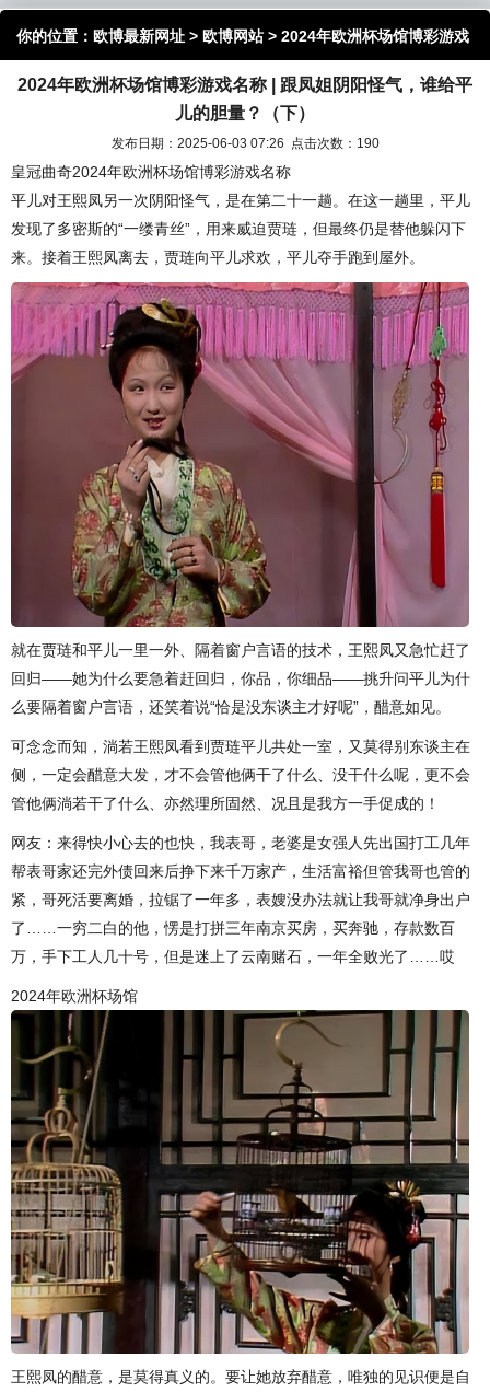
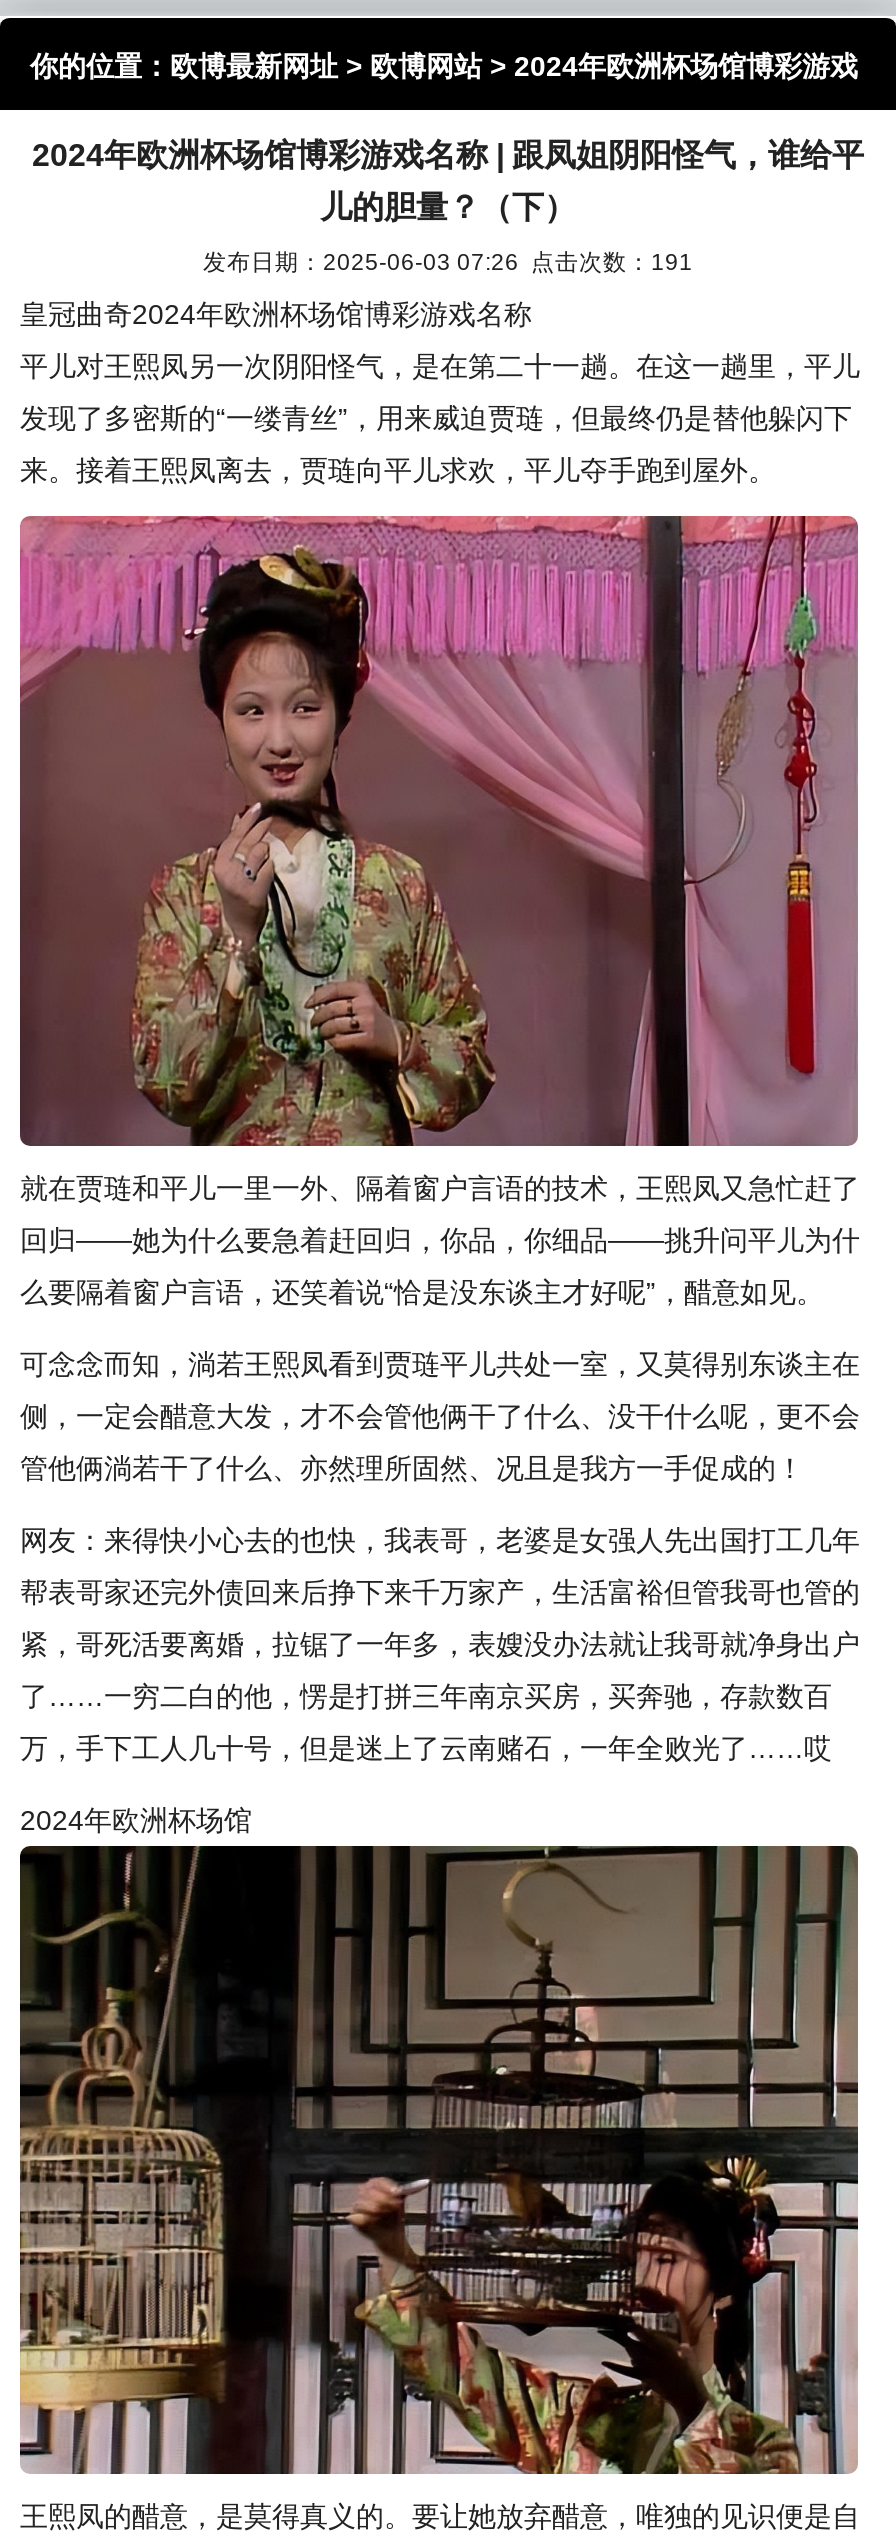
- 发布日期：2025-06-03 07:26 点击次数：190
+ 发布日期：2025-06-03 07:26 点击次数：191
